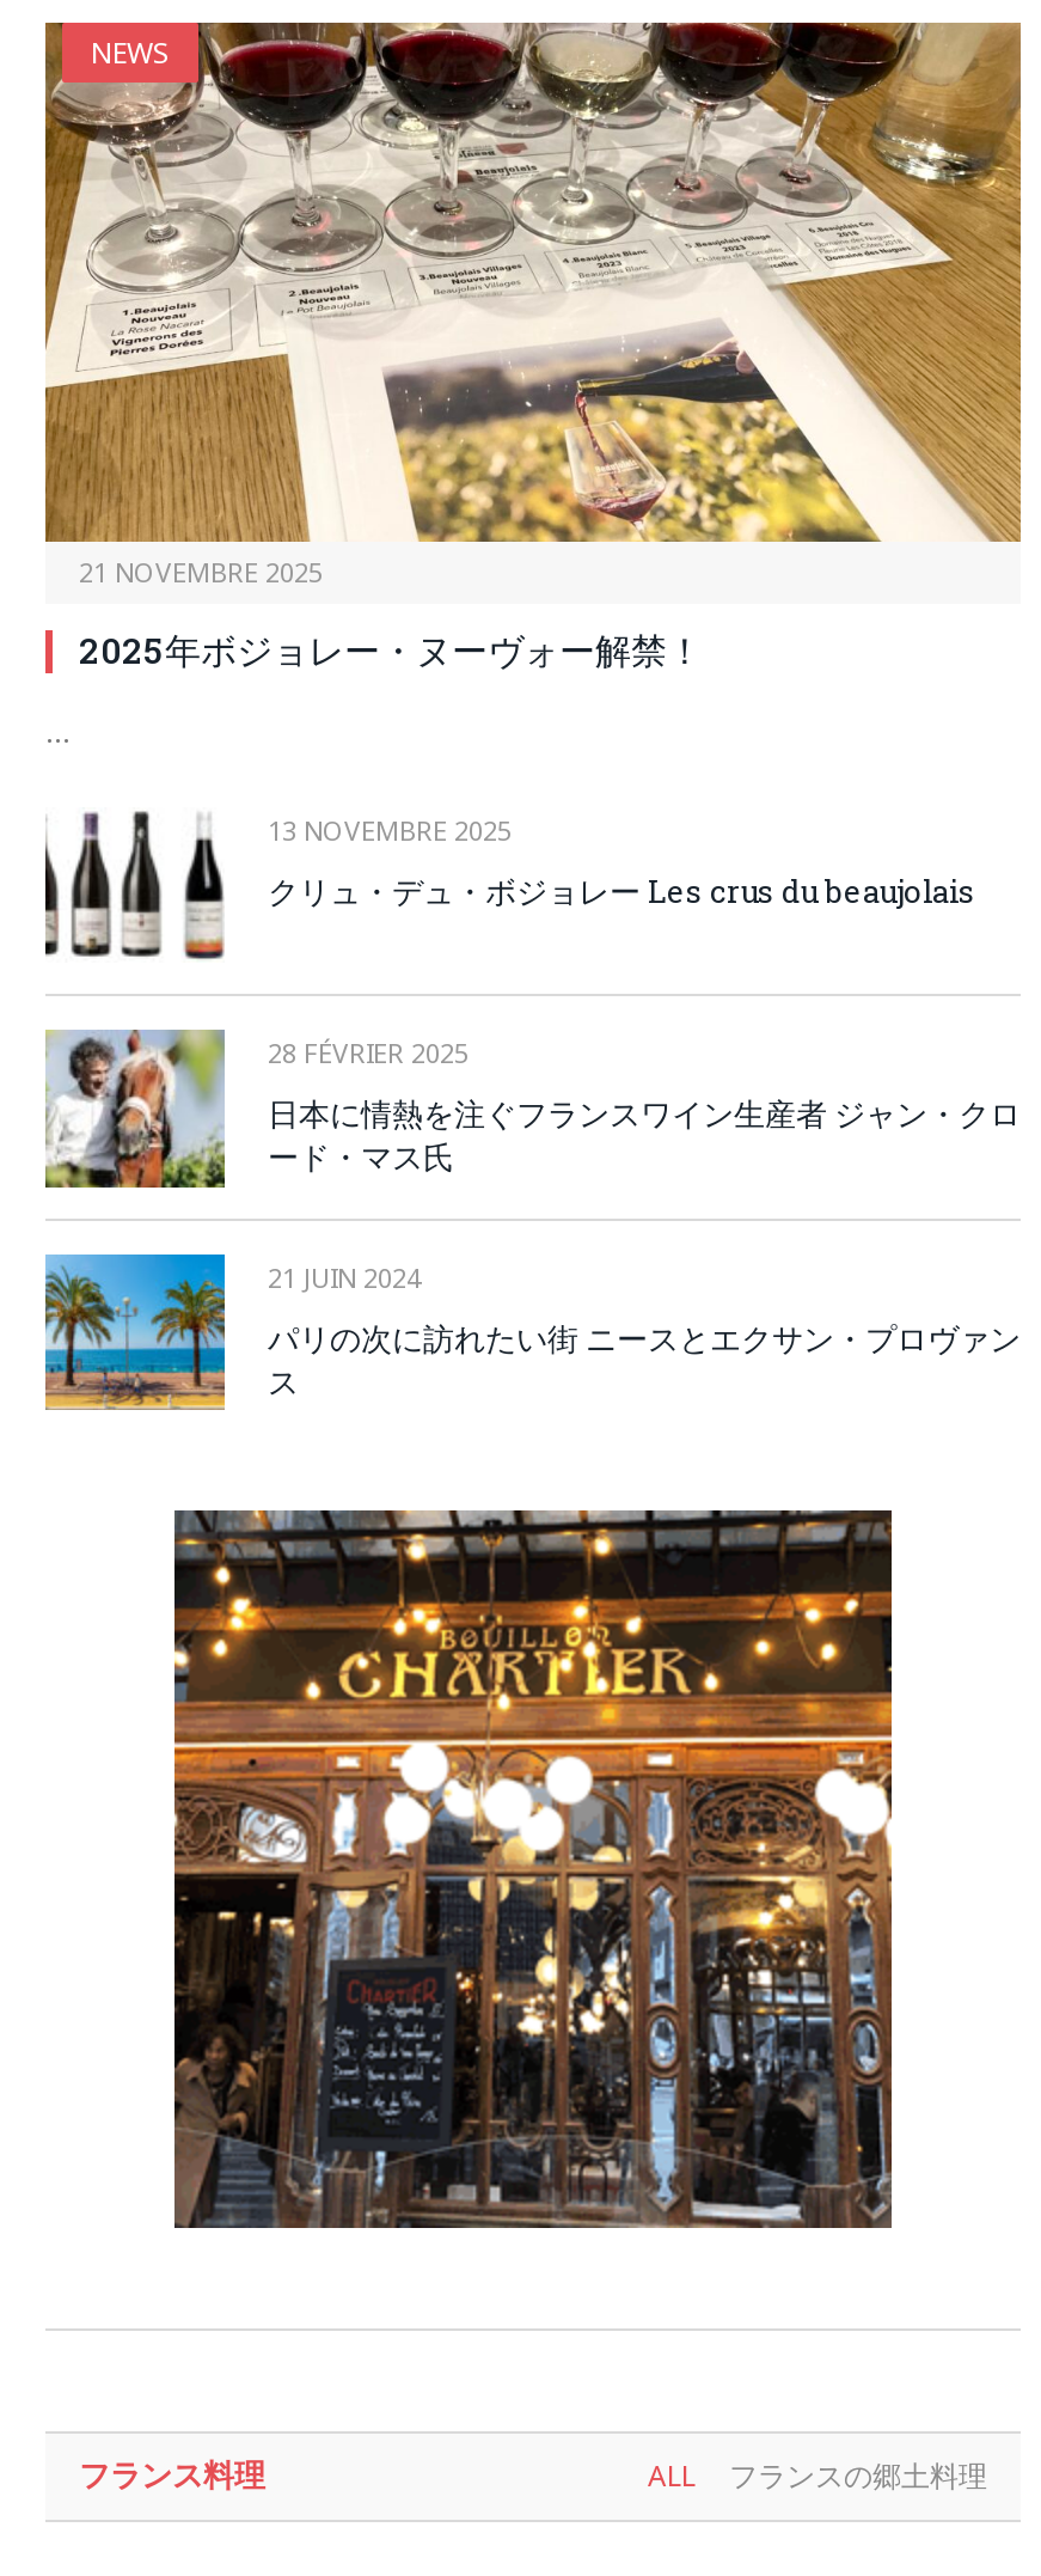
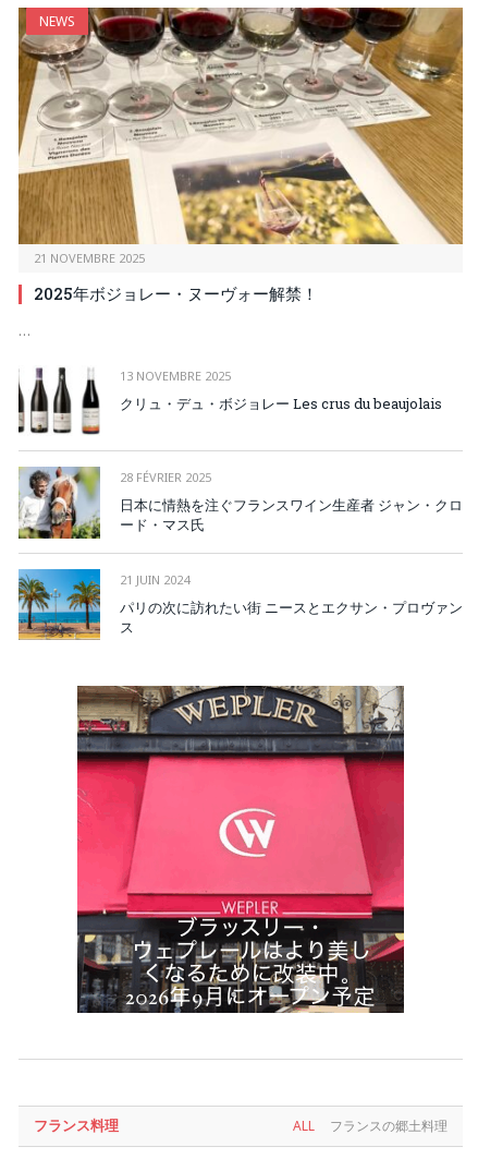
- [image]
+ [image]
